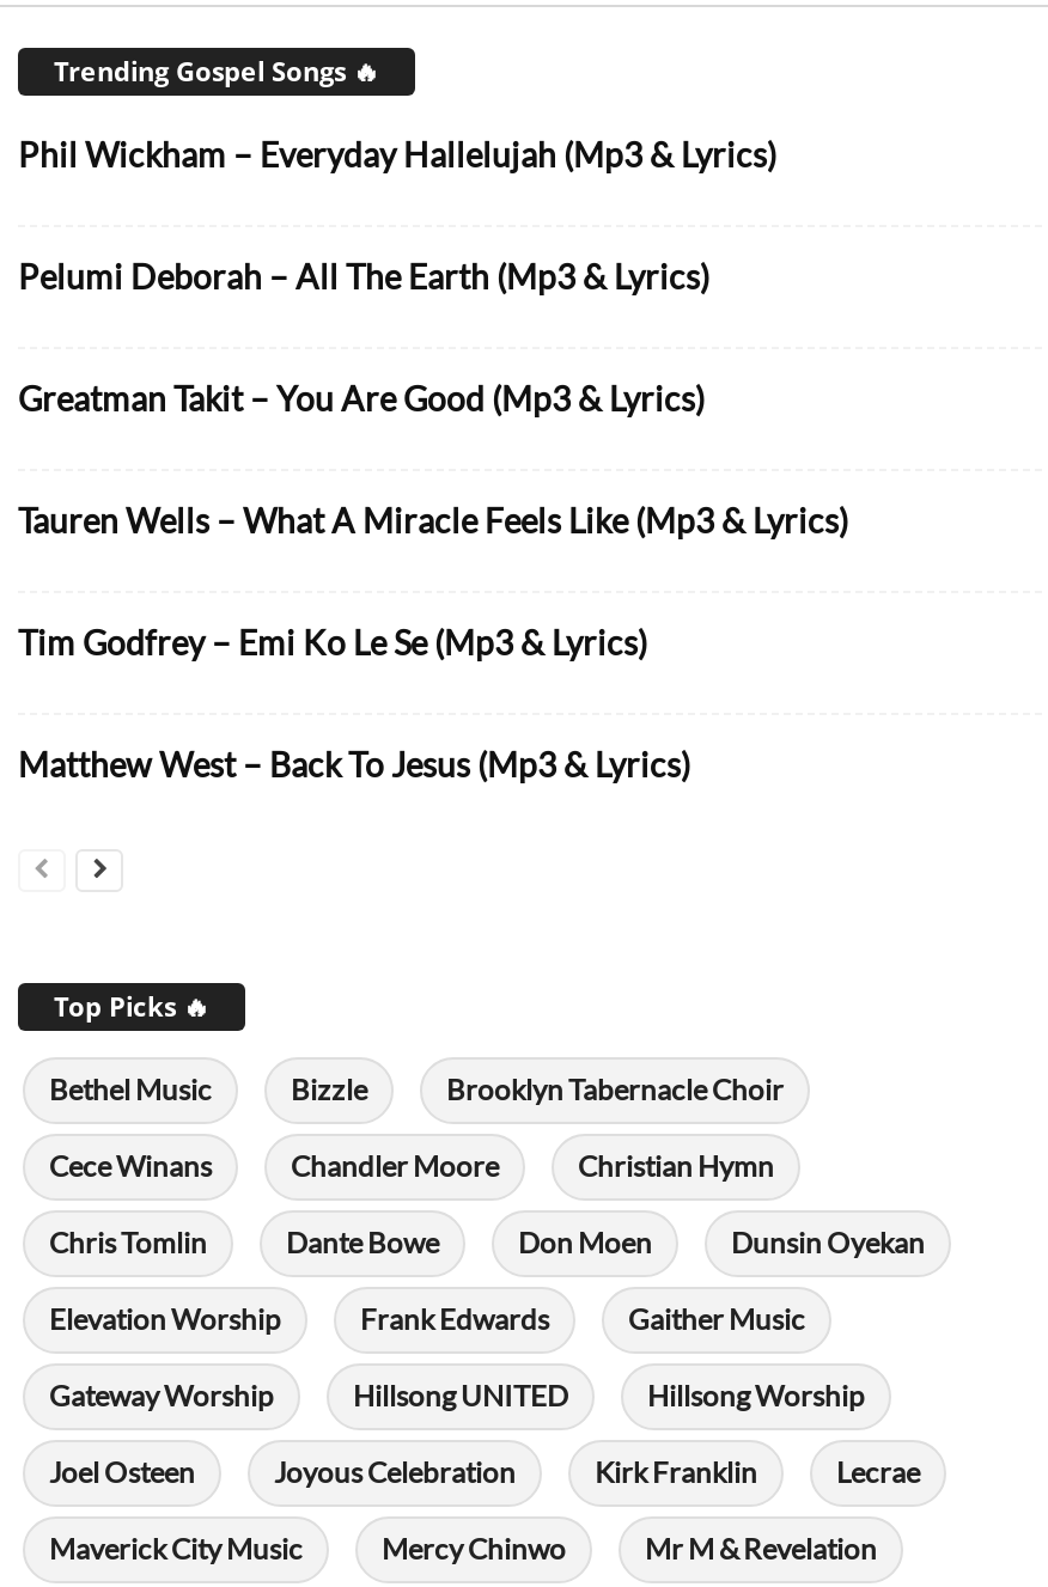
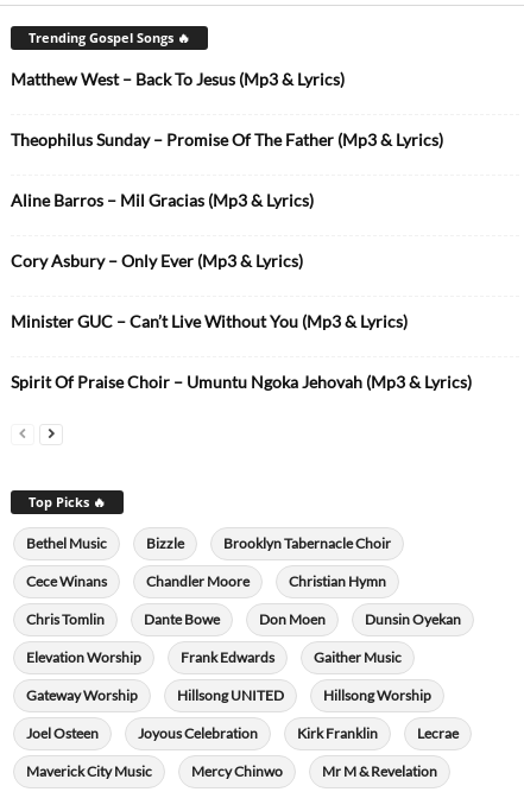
- Phil Wickham – Everyday Hallelujah (Mp3 & Lyrics)
- Pelumi Deborah – All The Earth (Mp3 & Lyrics)
- Greatman Takit – You Are Good (Mp3 & Lyrics)
- Tauren Wells – What A Miracle Feels Like (Mp3 & Lyrics)
- Tim Godfrey – Emi Ko Le Se (Mp3 & Lyrics)

moved up: Matthew West – Back To Jesus (Mp3 & Lyrics)

+ Theophilus Sunday – Promise Of The Father (Mp3 & Lyrics)
+ Aline Barros – Mil Gracias (Mp3 & Lyrics)
+ Cory Asbury – Only Ever (Mp3 & Lyrics)
+ Minister GUC – Can’t Live Without You (Mp3 & Lyrics)
+ Spirit Of Praise Choir – Umuntu Ngoka Jehovah (Mp3 & Lyrics)
